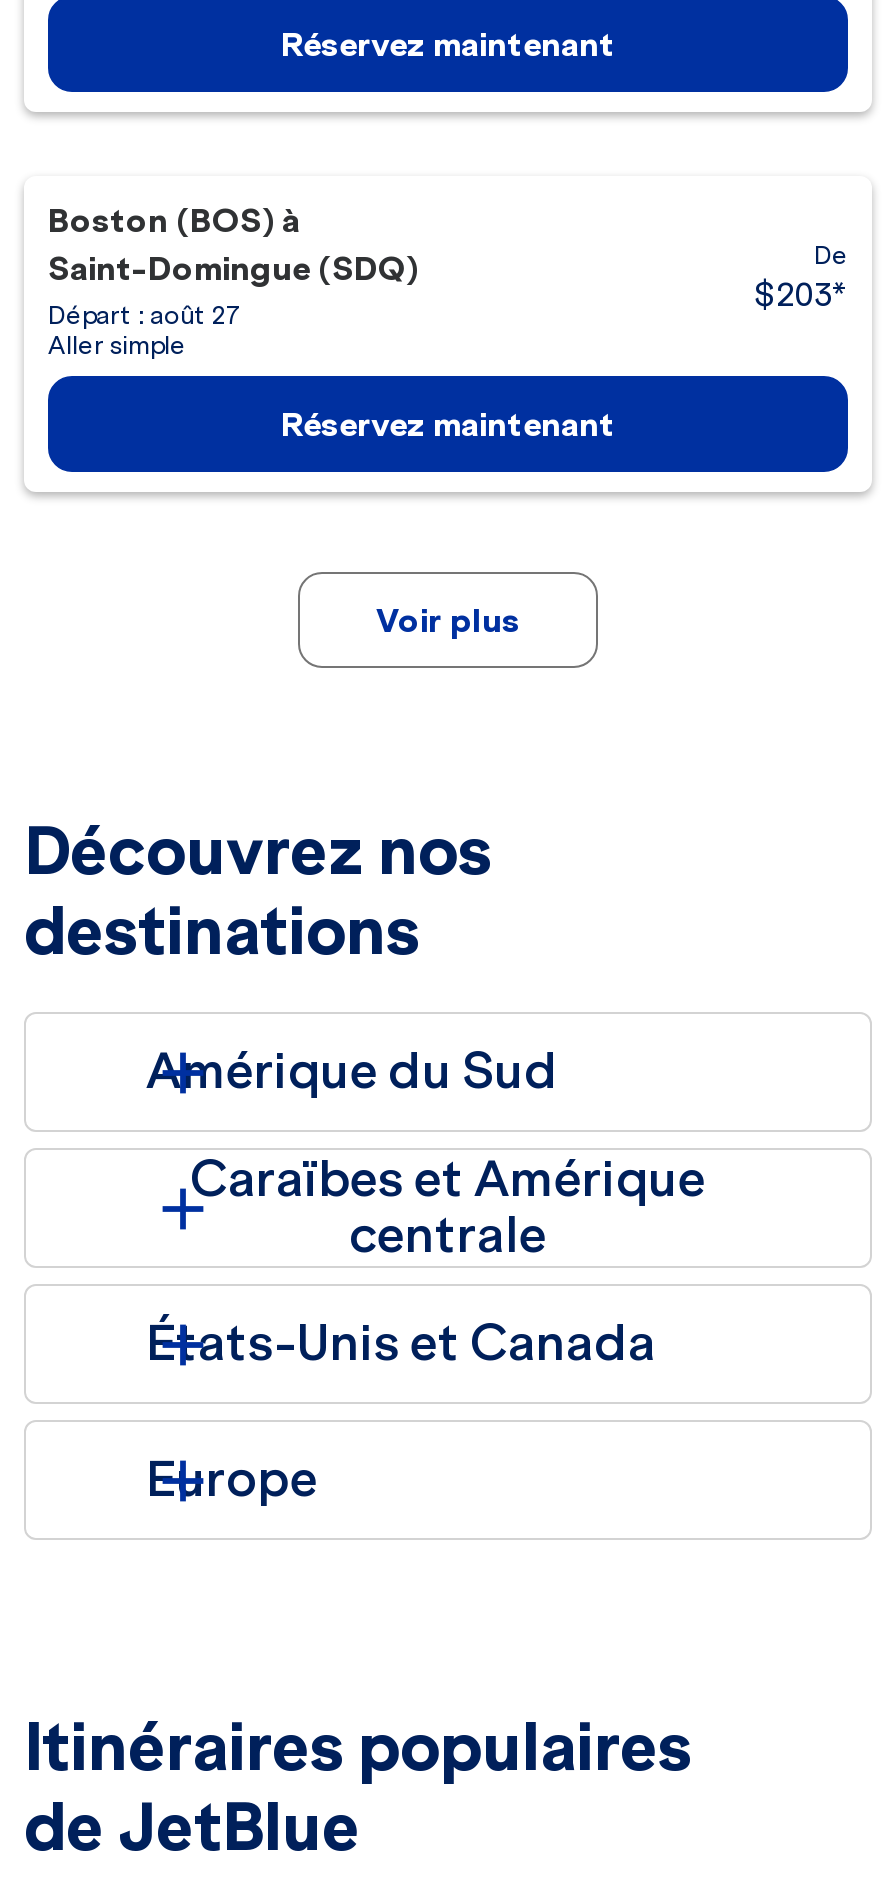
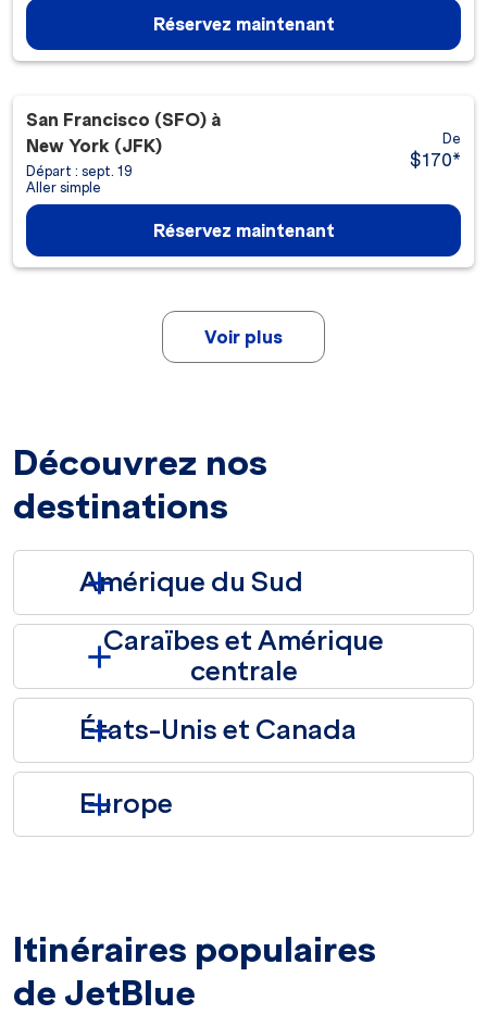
- Boston (BOS) à
- Saint-Domingue (SDQ)
- Départ : août 27
+ San Francisco (SFO) à
+ New York (JFK)
+ Départ : sept. 19

- $203*
+ $170*
